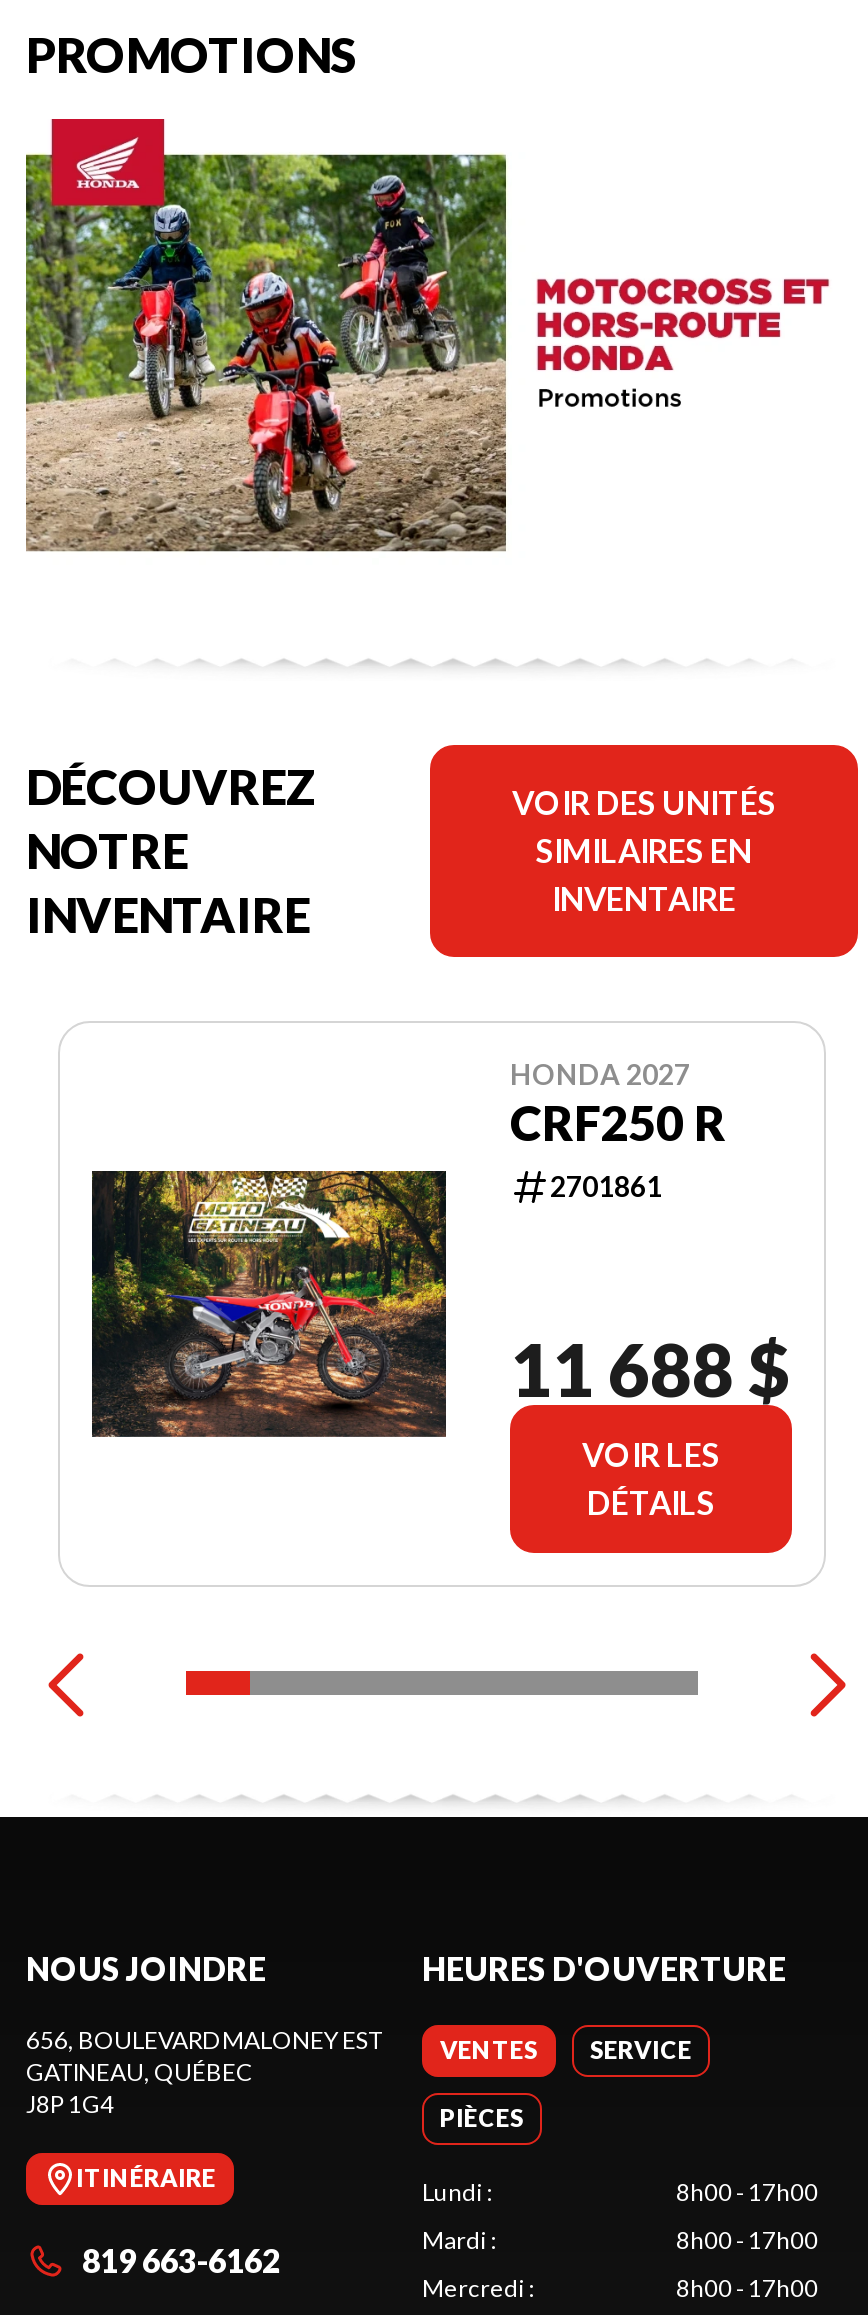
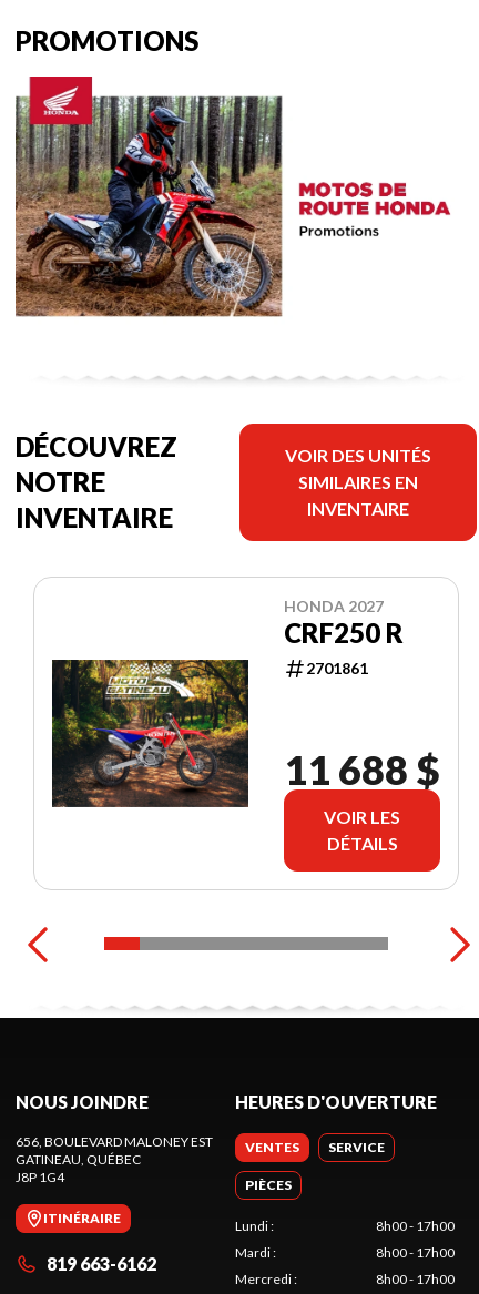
- [image]
+ [image]

- [image]
+ [image]
